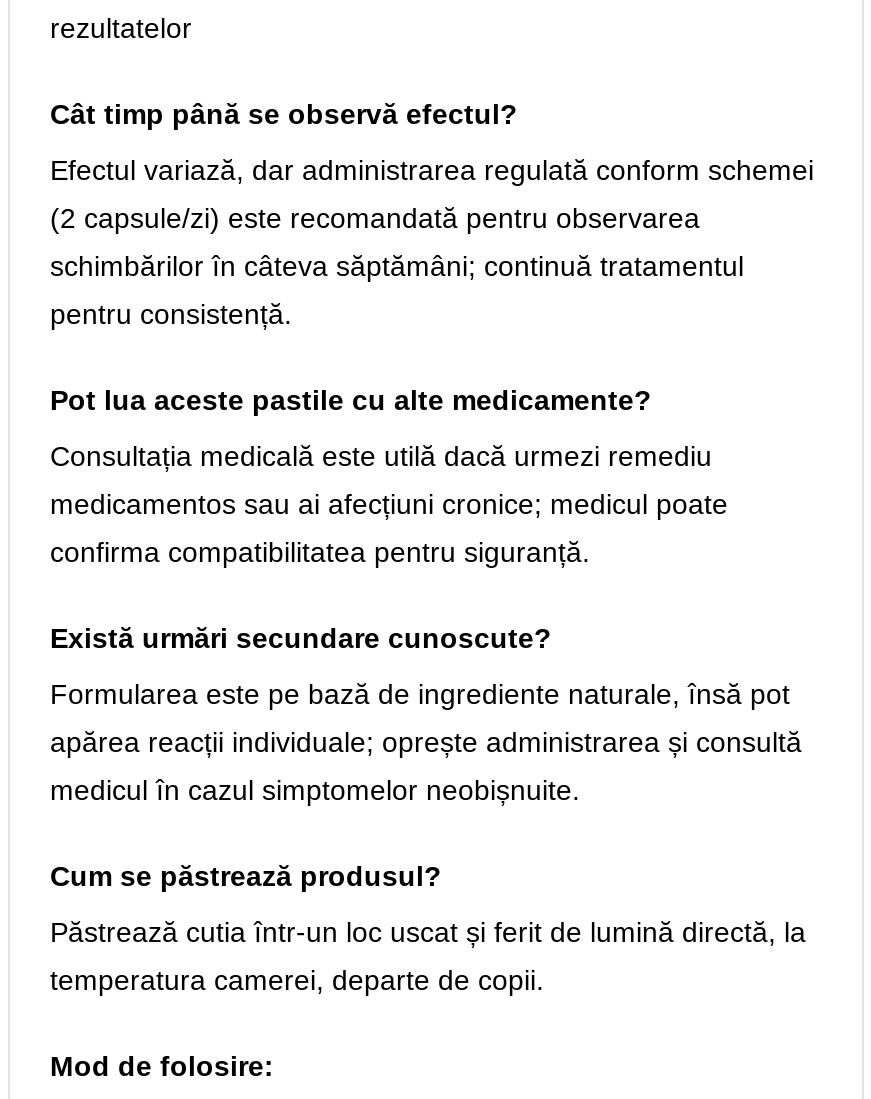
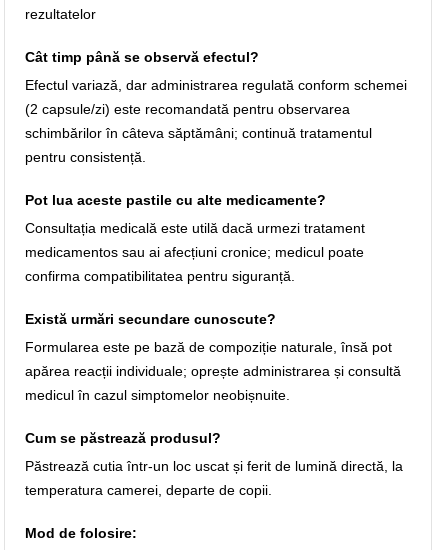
- Consultația medicală este utilă dacă urmezi remediu
+ Consultația medicală este utilă dacă urmezi tratament

- Formularea este pe bază de ingrediente naturale, însă pot
+ Formularea este pe bază de compoziție naturale, însă pot
